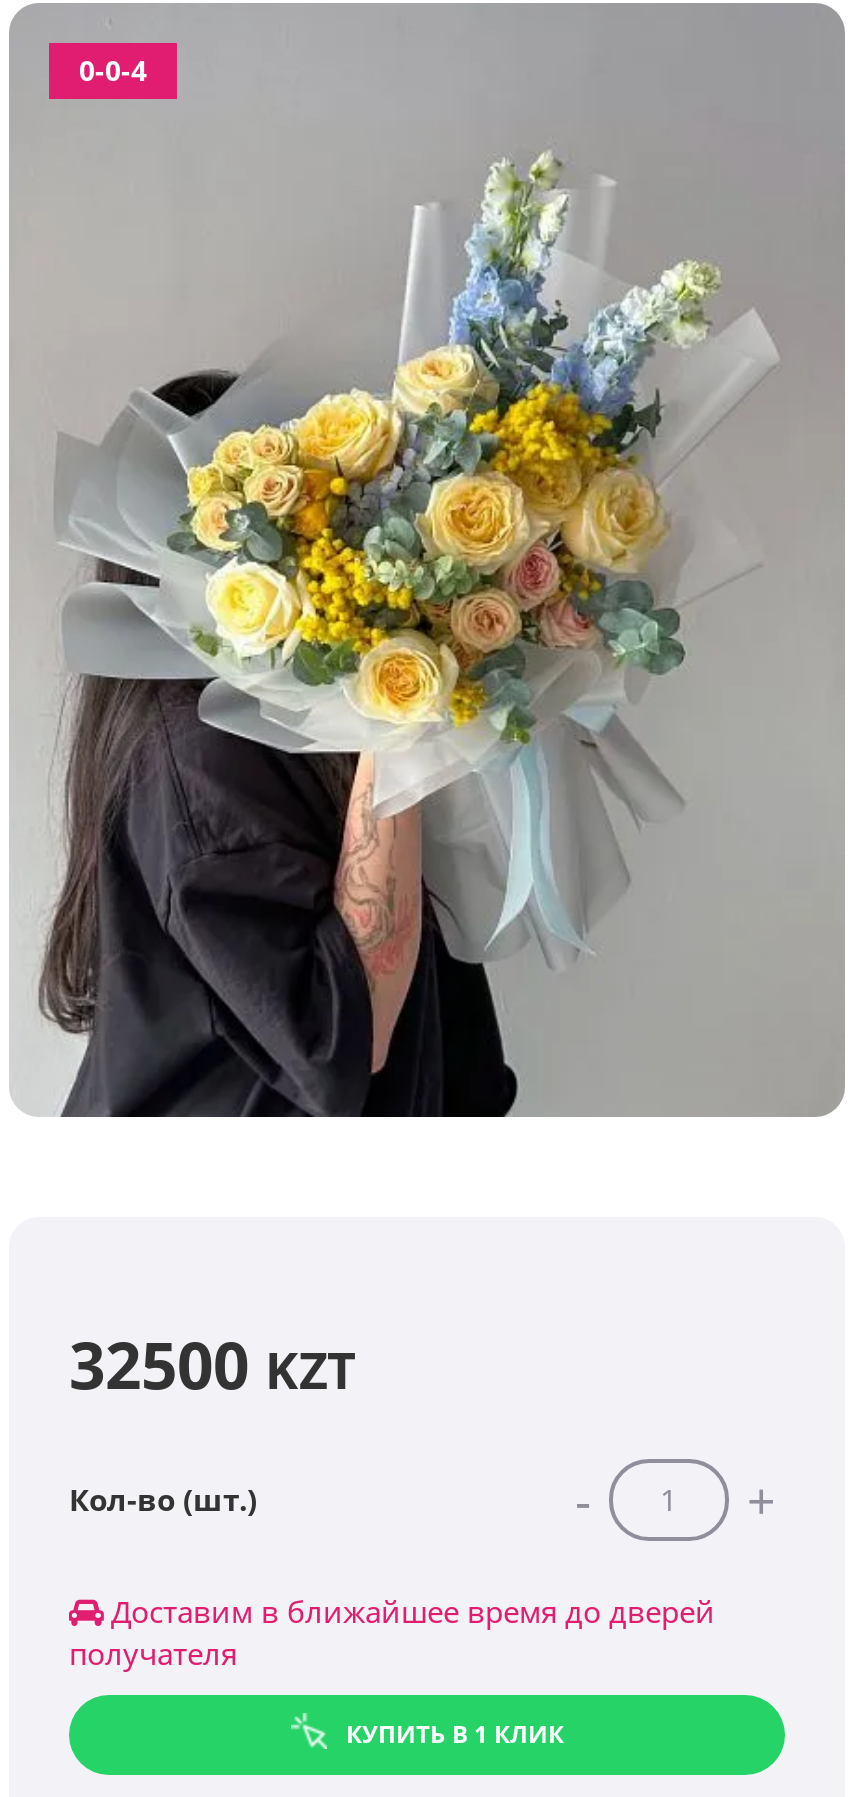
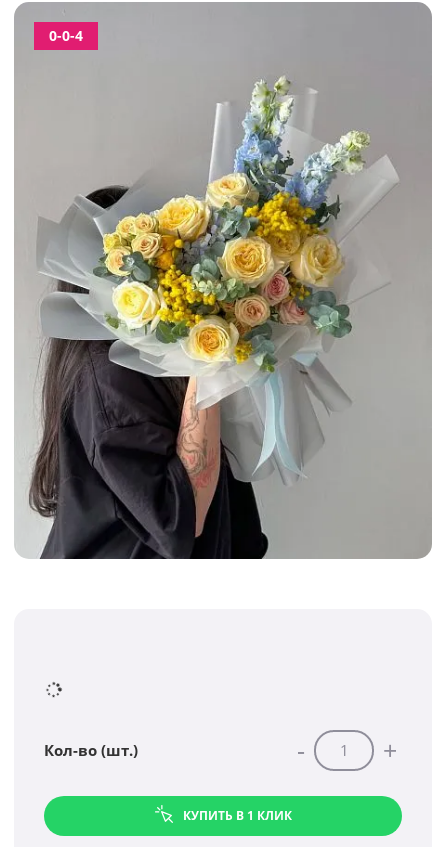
- 32500 KZT

- Доставим в ближайшее время до дверей
- получателя
